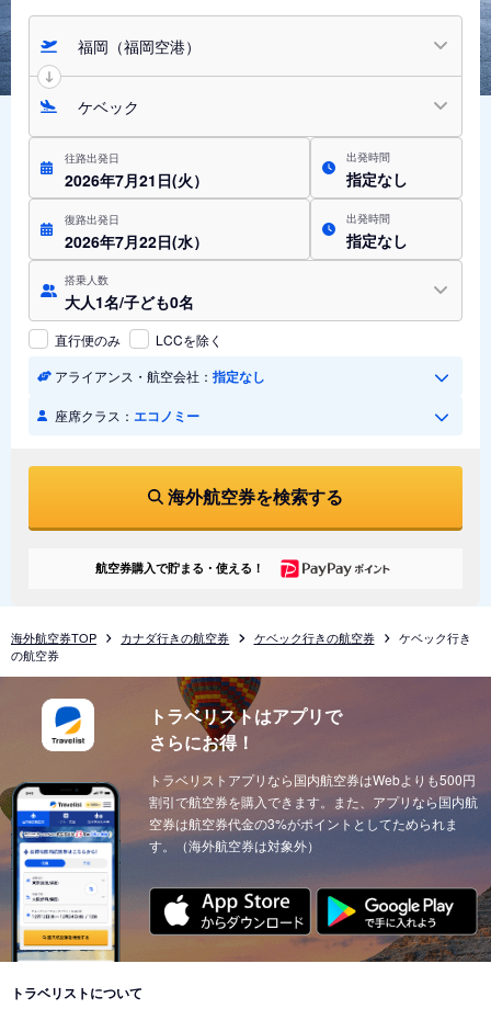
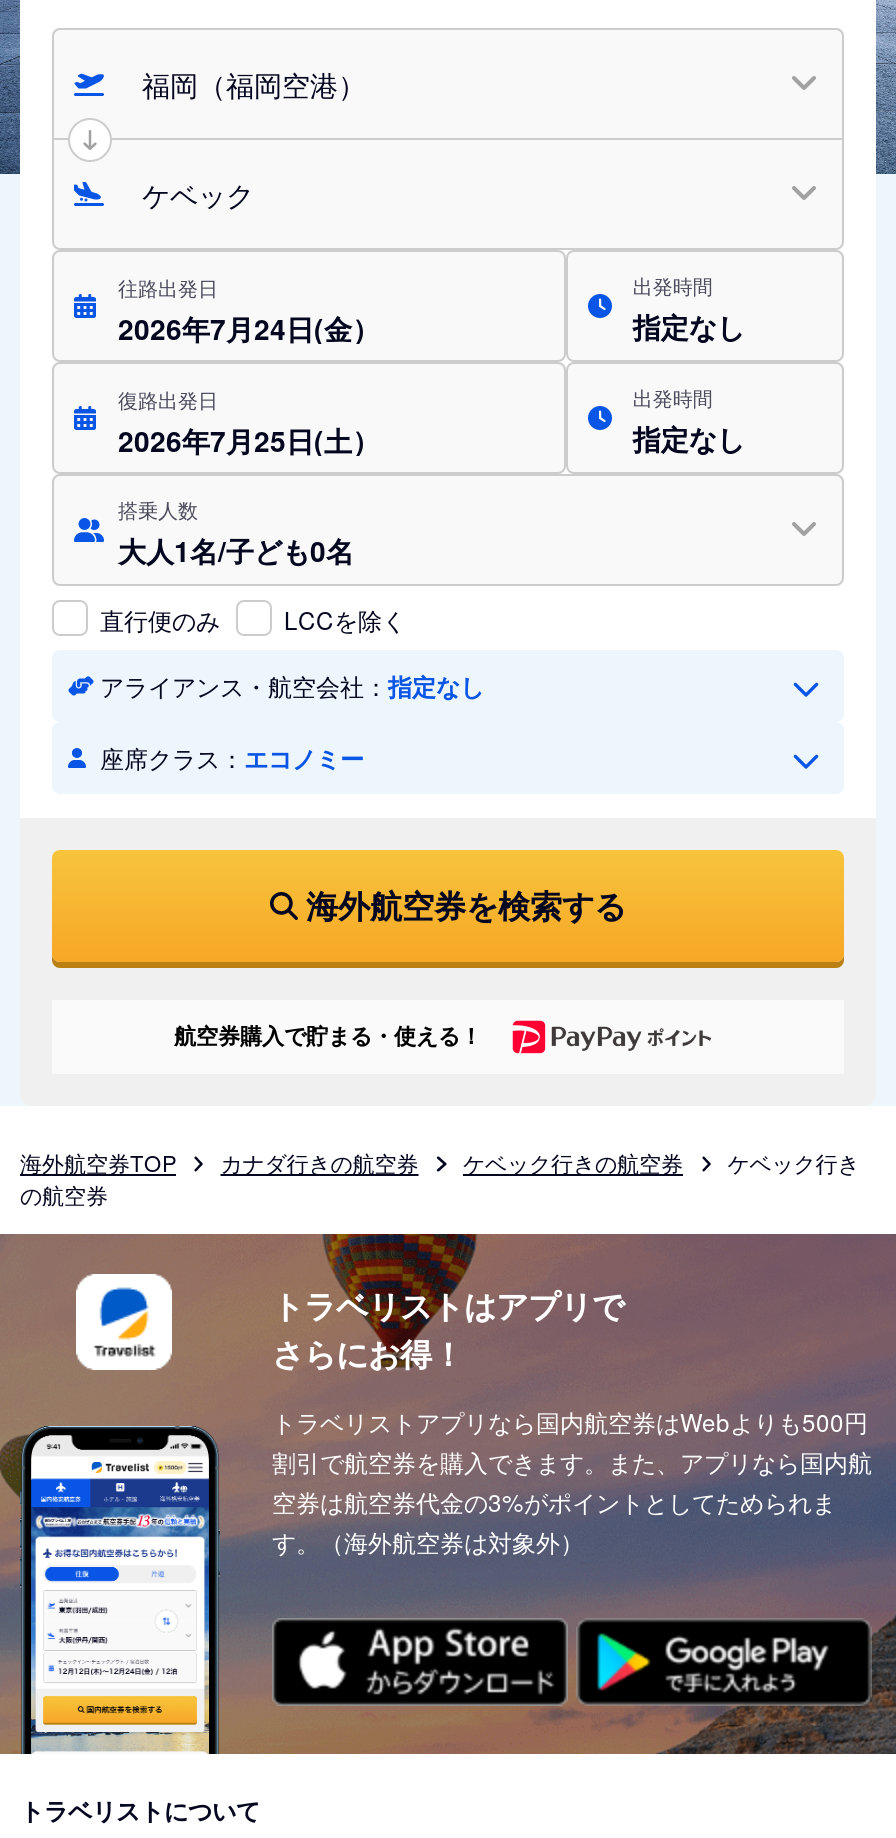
- 2026年7月21日(火）
+ 2026年7月24日(金）

- 2026年7月22日(水）
+ 2026年7月25日(土）
